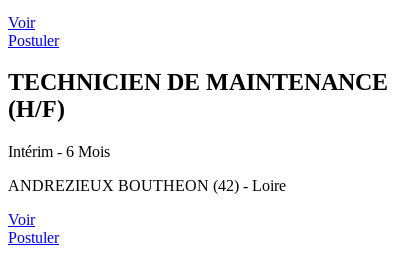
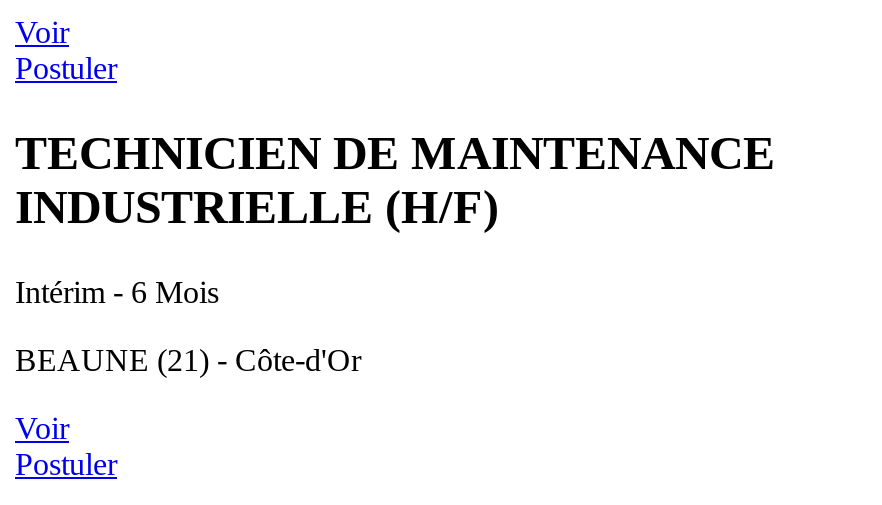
- (H/F)
+ INDUSTRIELLE (H/F)

- ANDREZIEUX BOUTHEON (42) - Loire
+ BEAUNE (21) - Côte-d'Or
